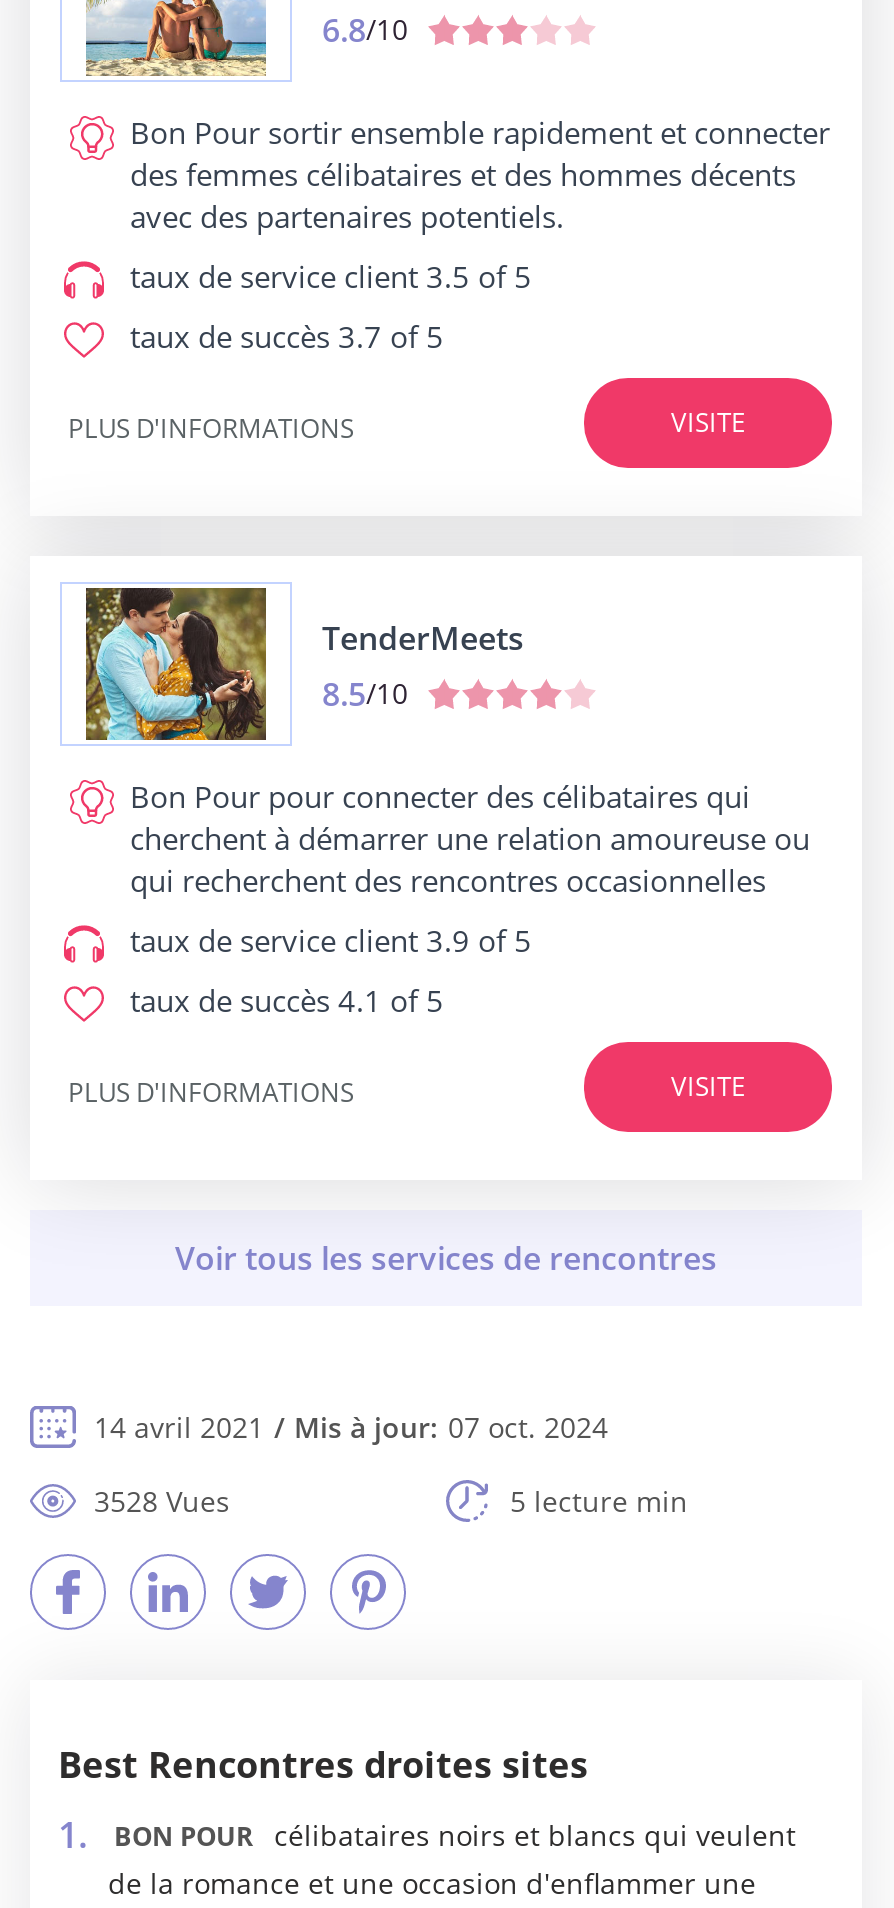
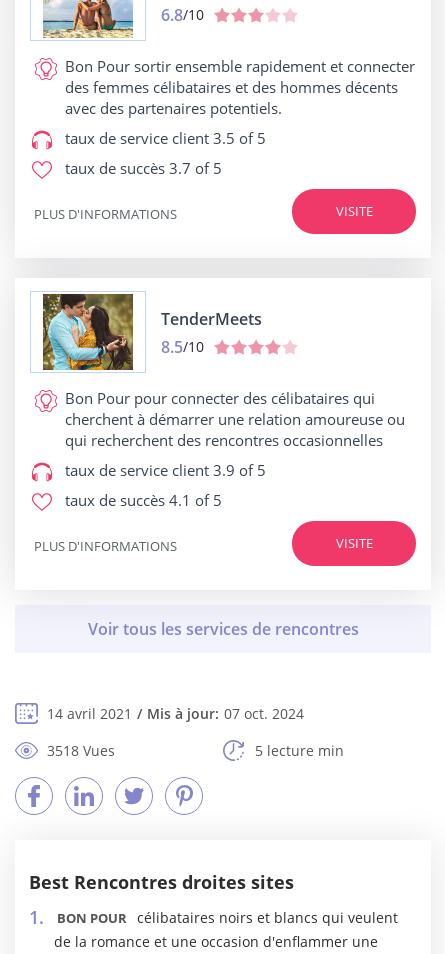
- 3528 Vues
+ 3518 Vues
